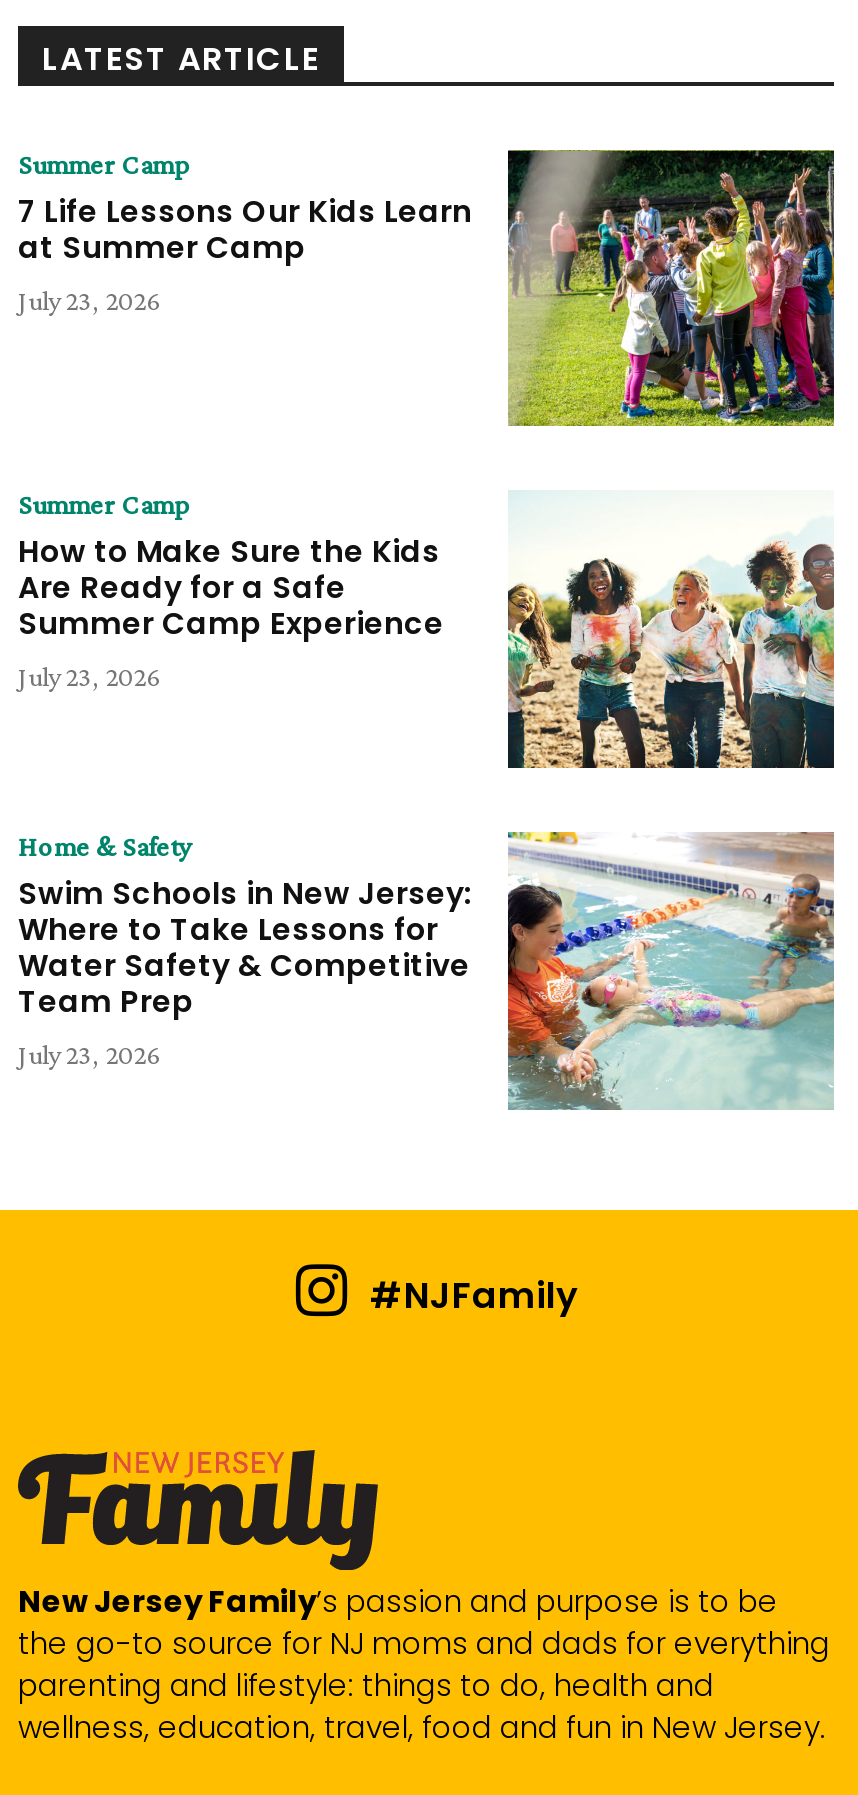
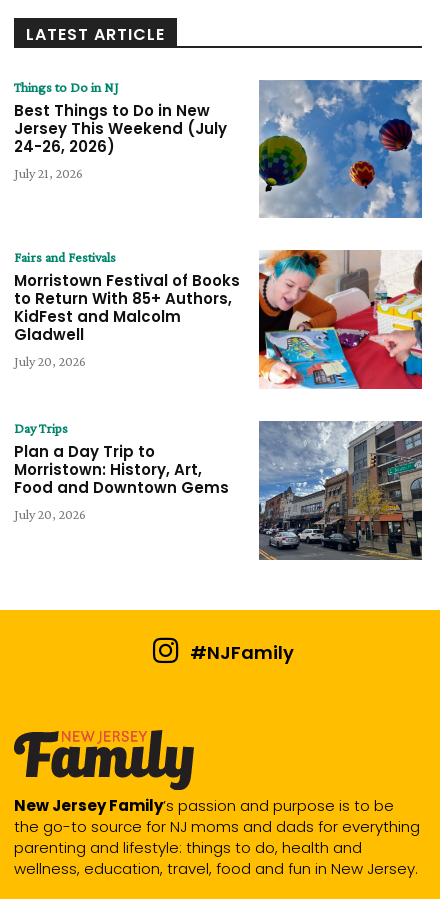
- [image]
- Summer Camp
- 7 Life Lessons Our Kids Learn
- at Summer Camp
- July 23, 2026
+ [image]
+ Things to Do in NJ
+ Best Things to Do in New
+ Jersey This Weekend (July
+ 24-26, 2026)
+ July 21, 2026

- [image]
- Summer Camp
- How to Make Sure the Kids
- Are Ready for a Safe
- Summer Camp Experience
- July 23, 2026
+ [image]
+ Fairs and Festivals
+ Morristown Festival of Books
+ to Return With 85+ Authors,
+ KidFest and Malcolm
+ Gladwell
+ July 20, 2026

- [image]
- Home & Safety
- Swim Schools in New Jersey:
- Where to Take Lessons for
- Water Safety & Competitive
- Team Prep
- July 23, 2026
+ [image]
+ Day Trips
+ Plan a Day Trip to
+ Morristown: History, Art,
+ Food and Downtown Gems
+ July 20, 2026
